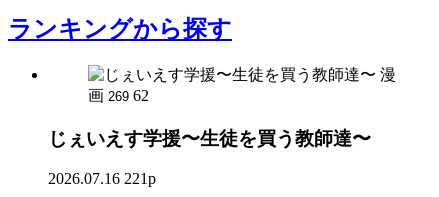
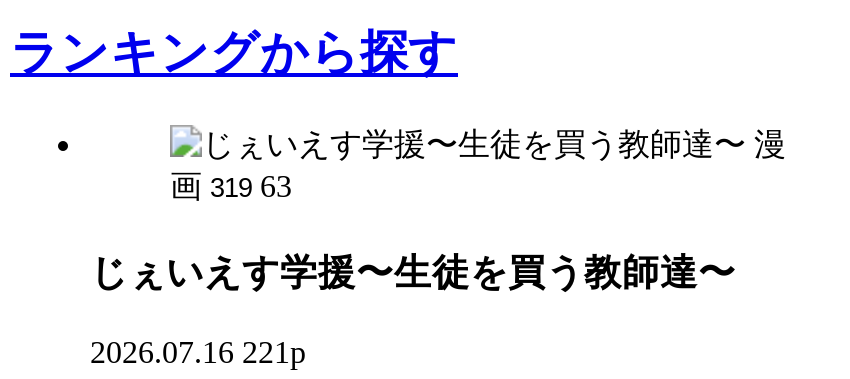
- 画 269 62
+ 画 319 63
